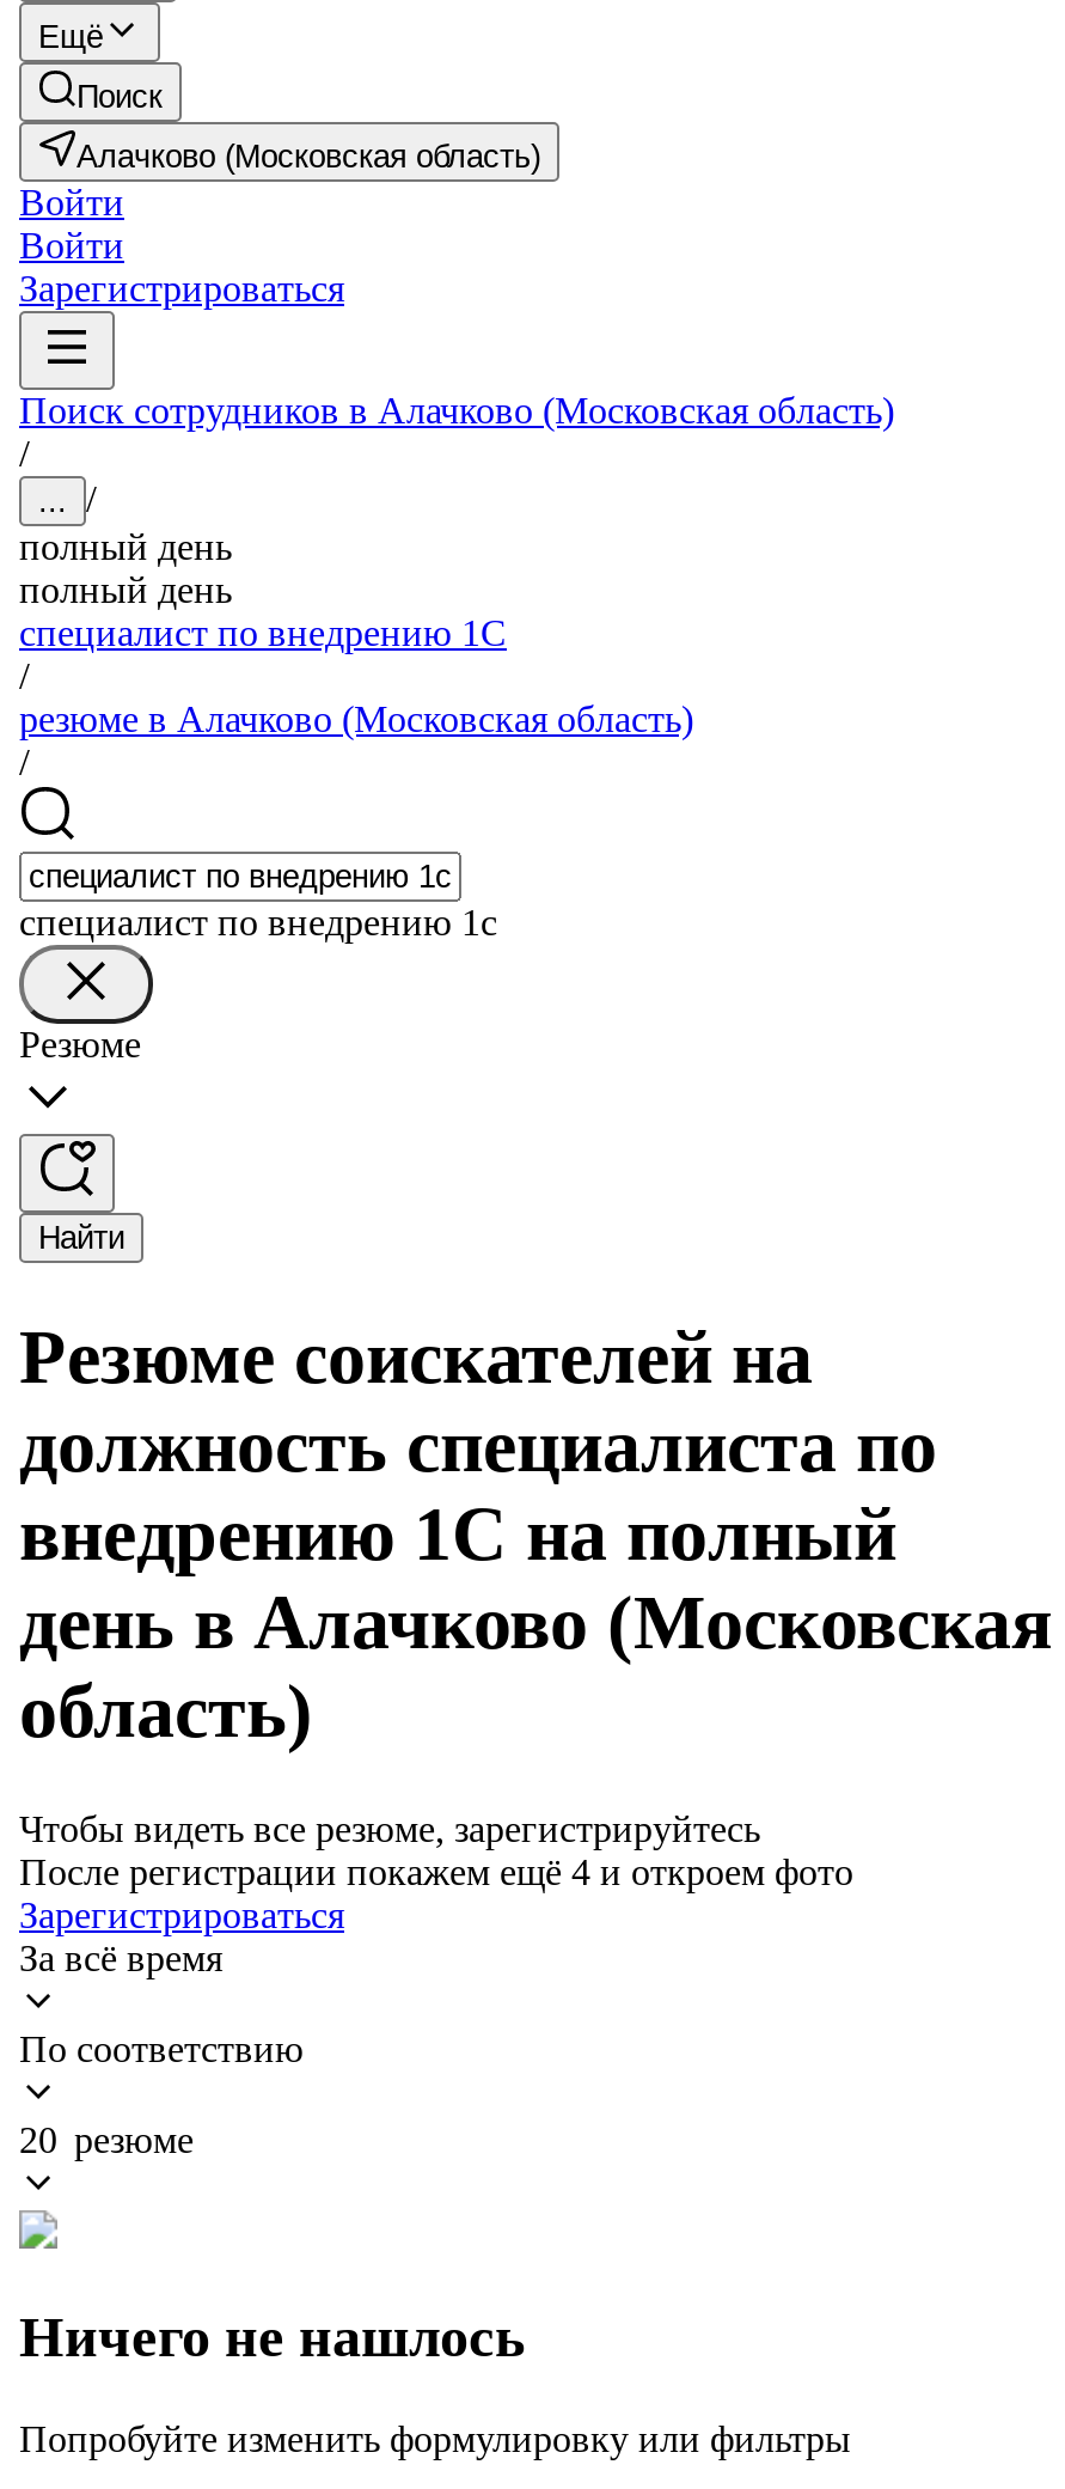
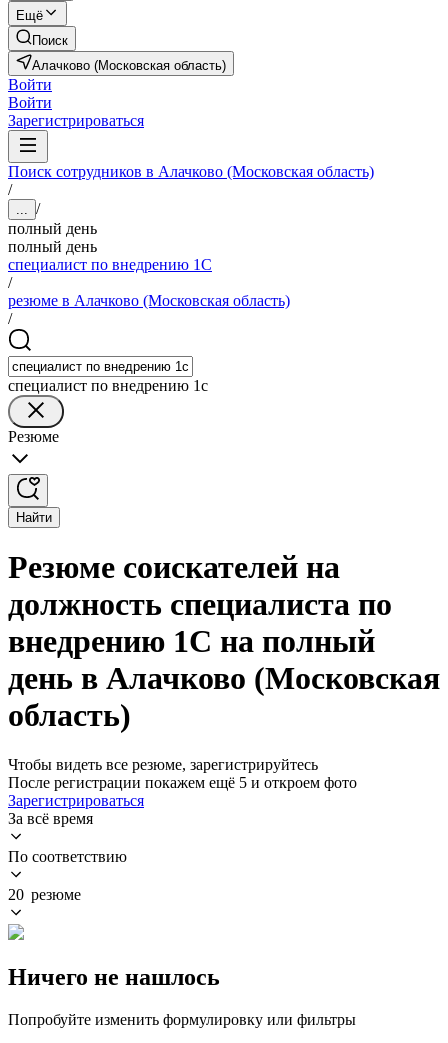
- После регистрации покажем ещё 4 и откроем фото
+ После регистрации покажем ещё 5 и откроем фото
